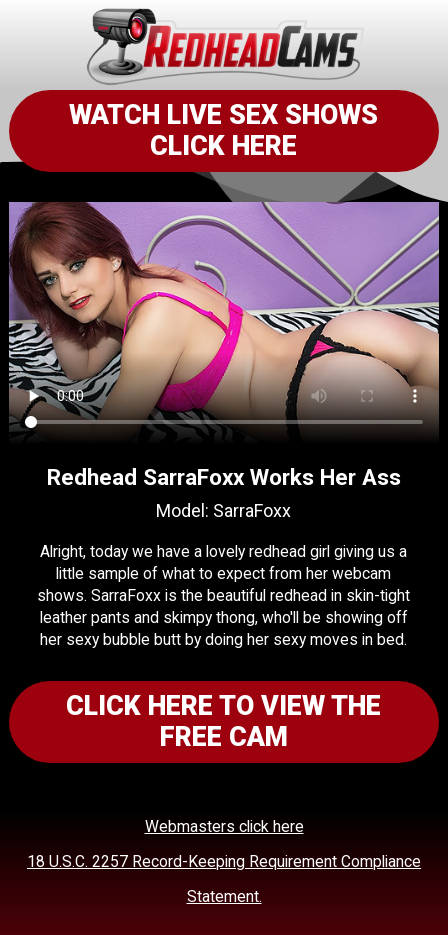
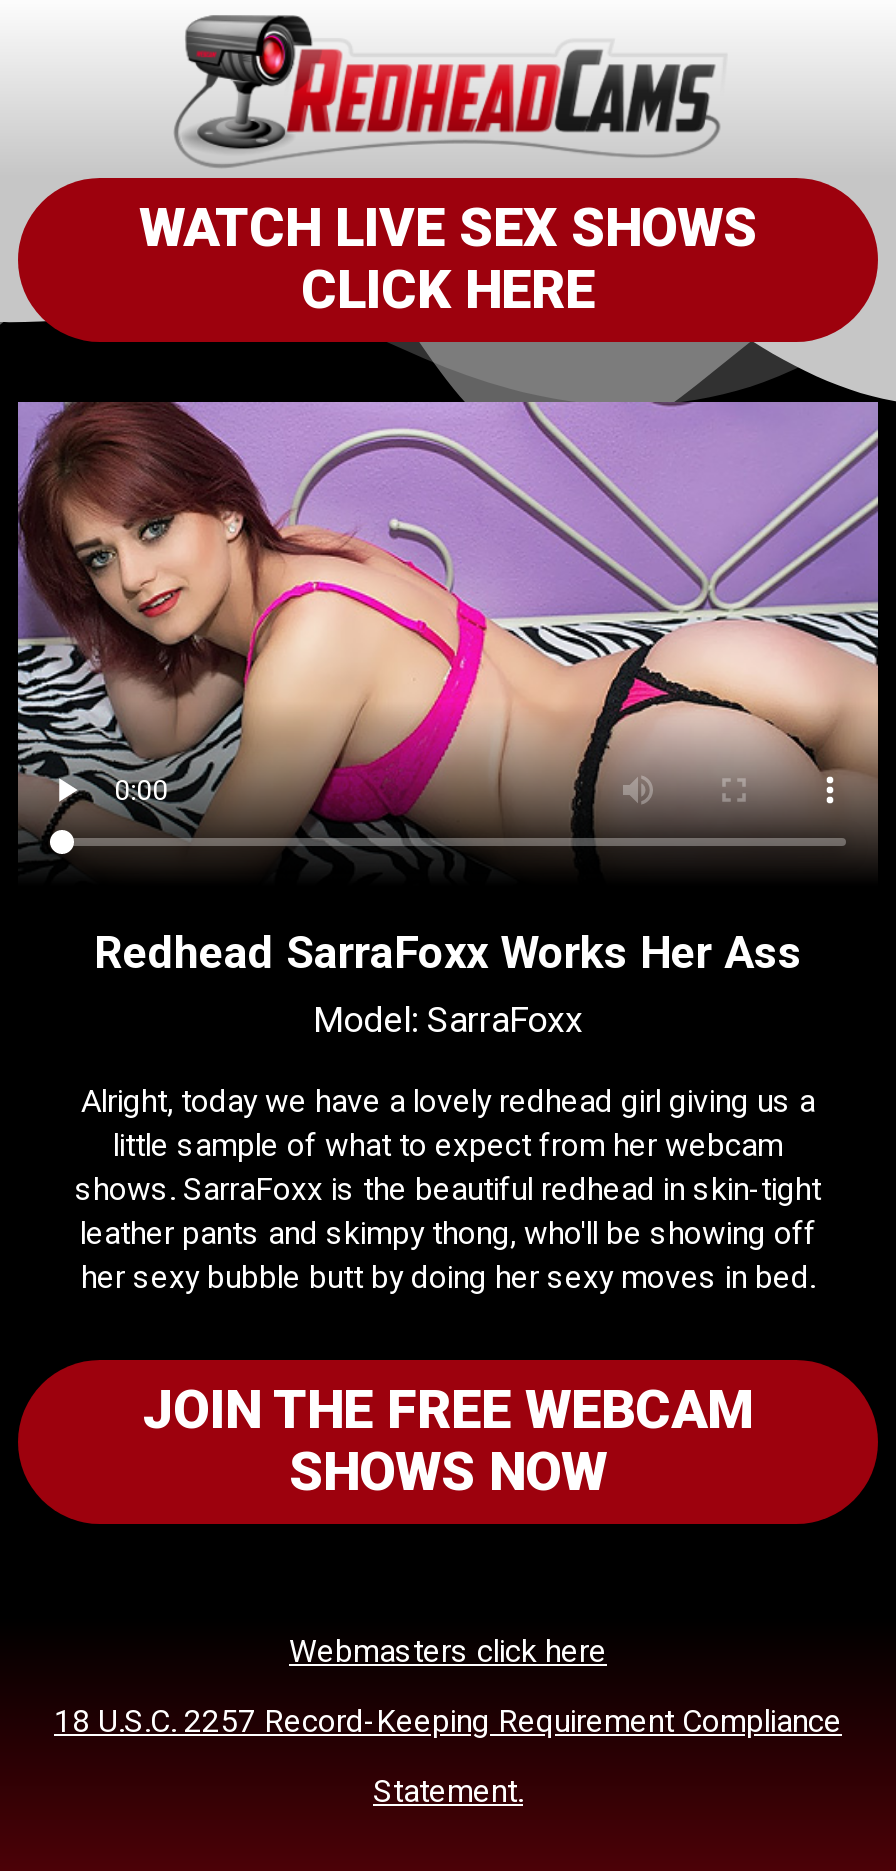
- CLICK HERE TO VIEW THE
- FREE CAM
+ JOIN THE FREE WEBCAM
+ SHOWS NOW
